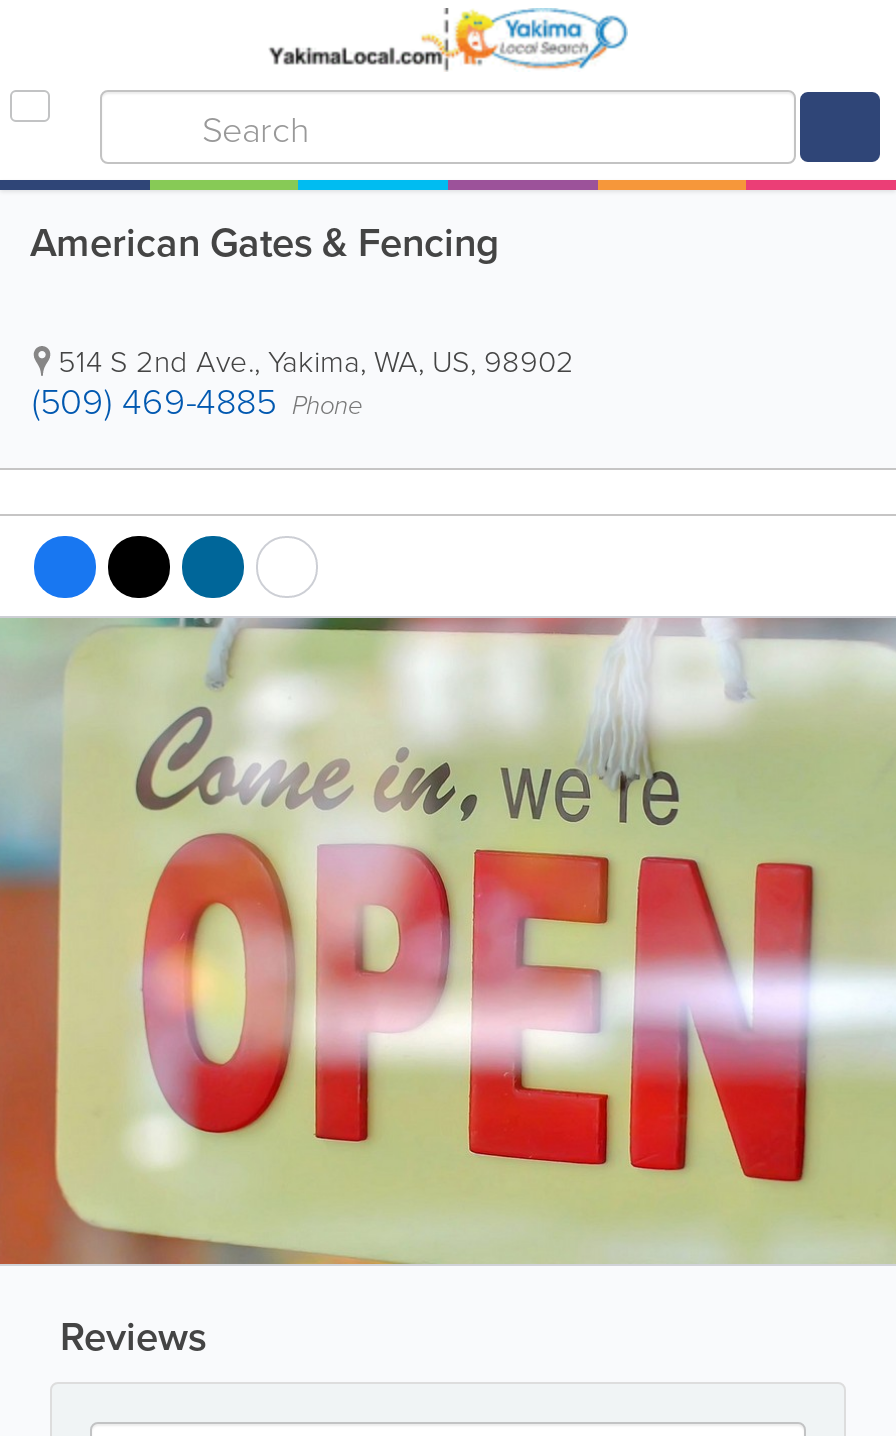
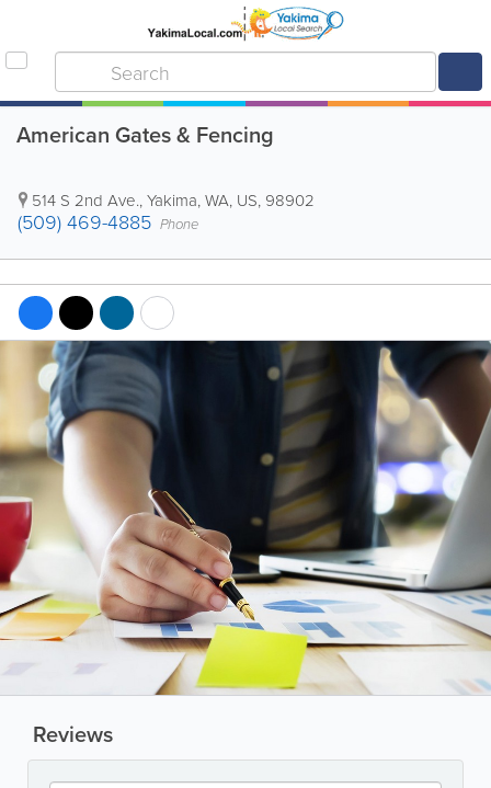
- [image]
+ [image]
